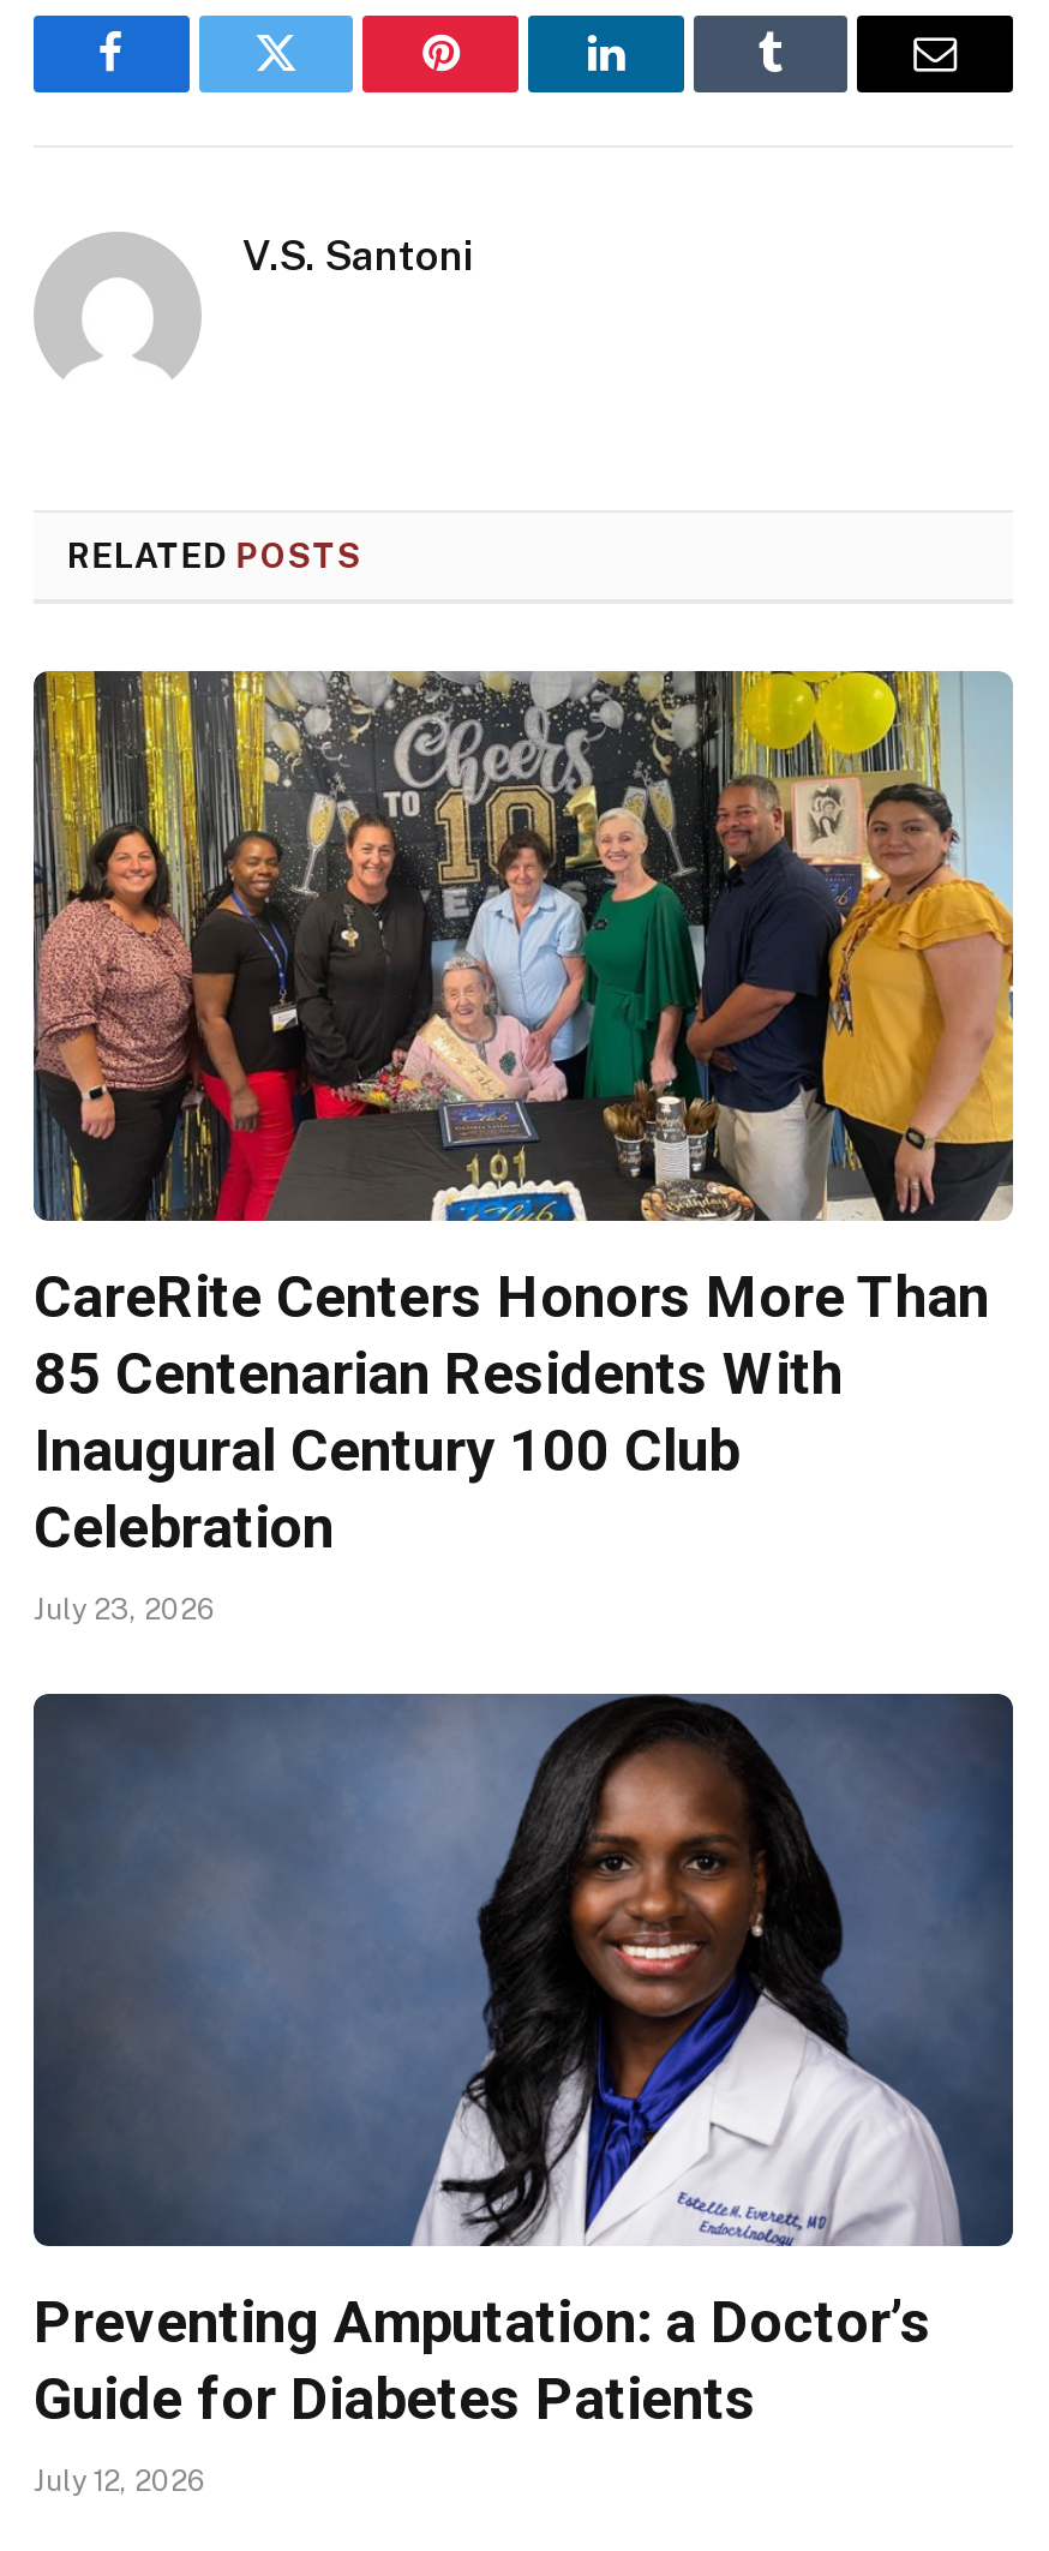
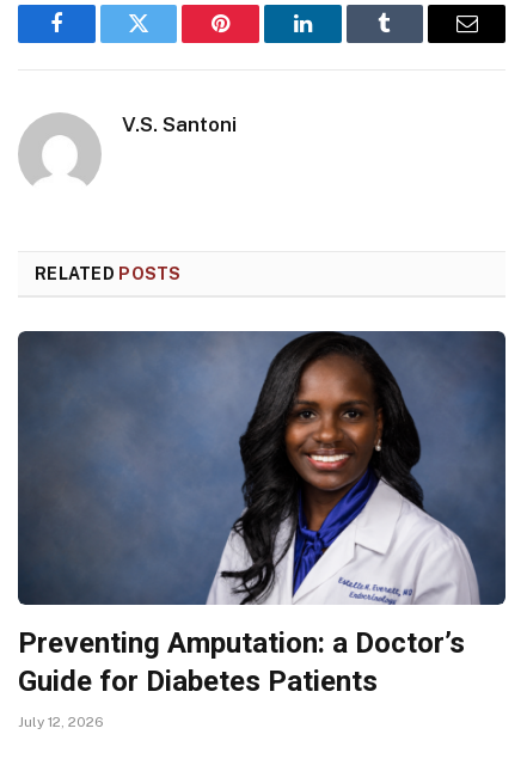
- [image]
- CareRite Centers Honors More Than
- 85 Centenarian Residents With
- Inaugural Century 100 Club
- Celebration
- July 23, 2026
